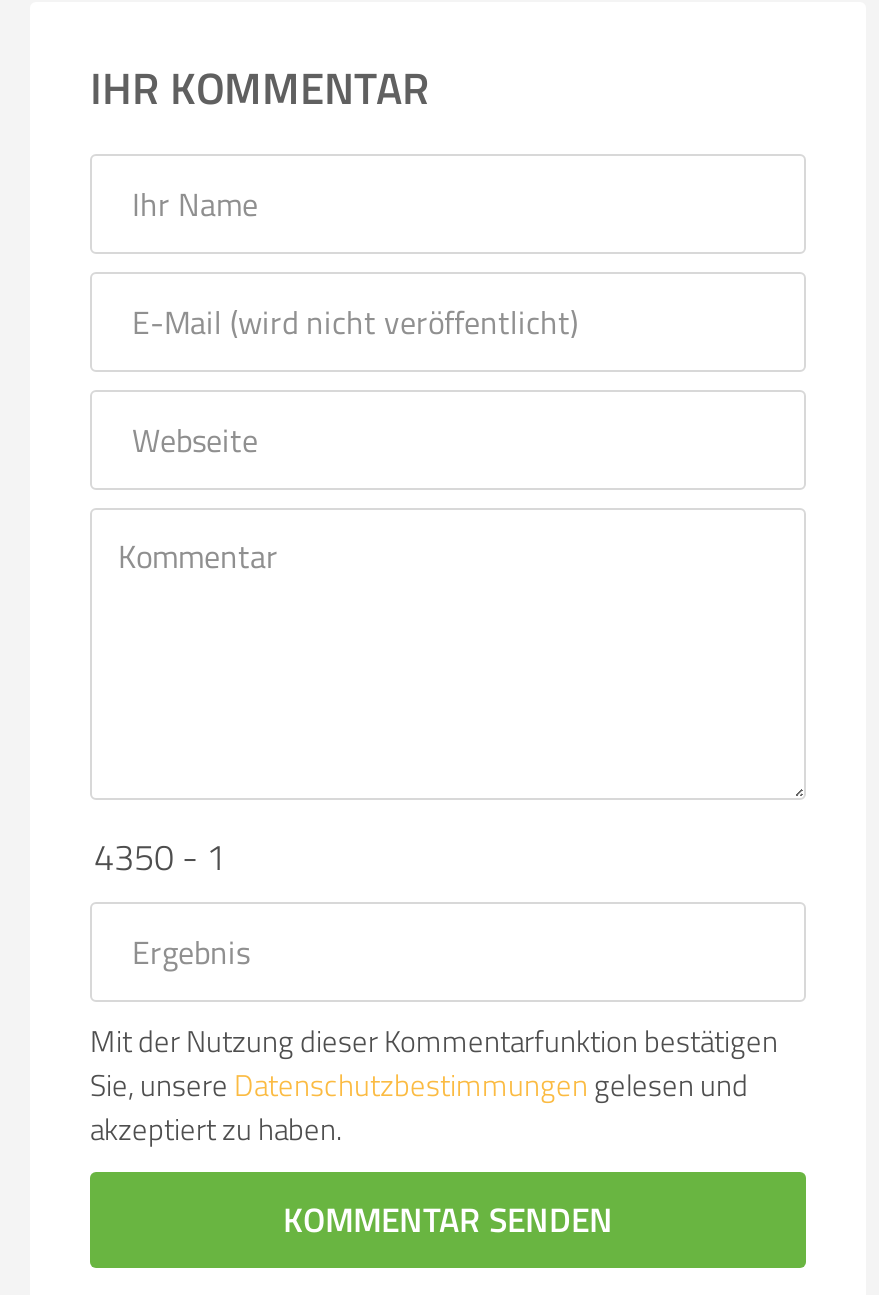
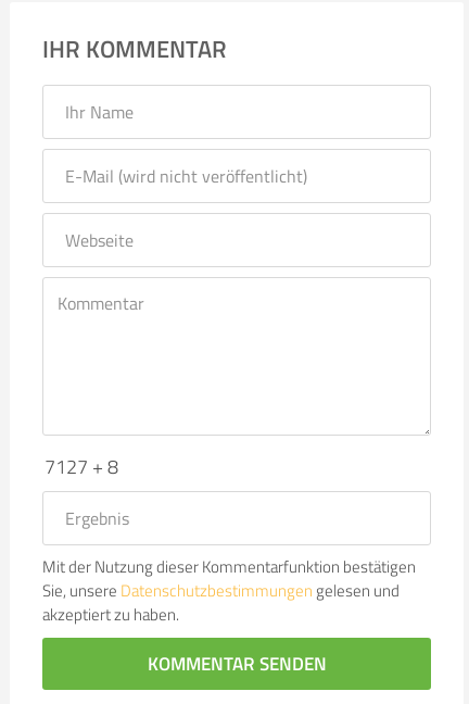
- 4350 - 1
+ 7127 + 8
